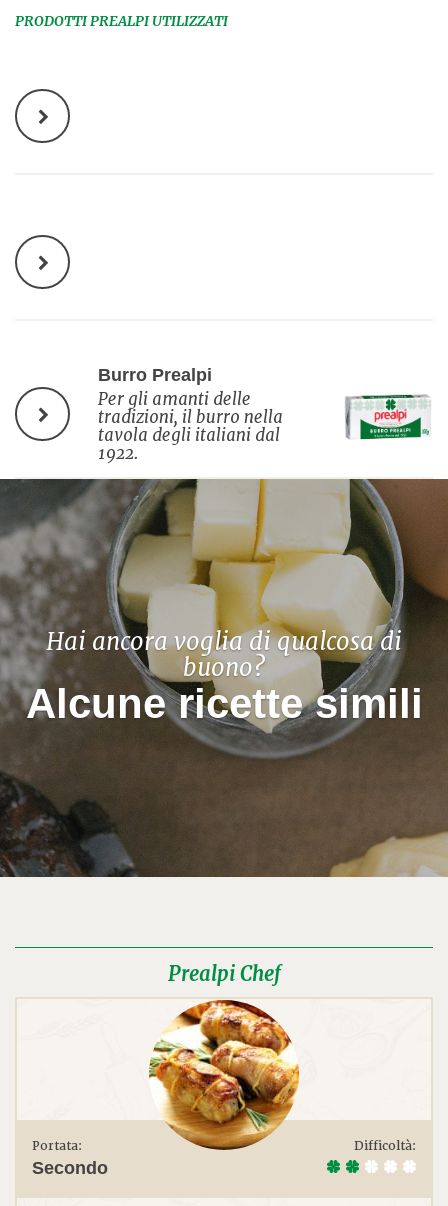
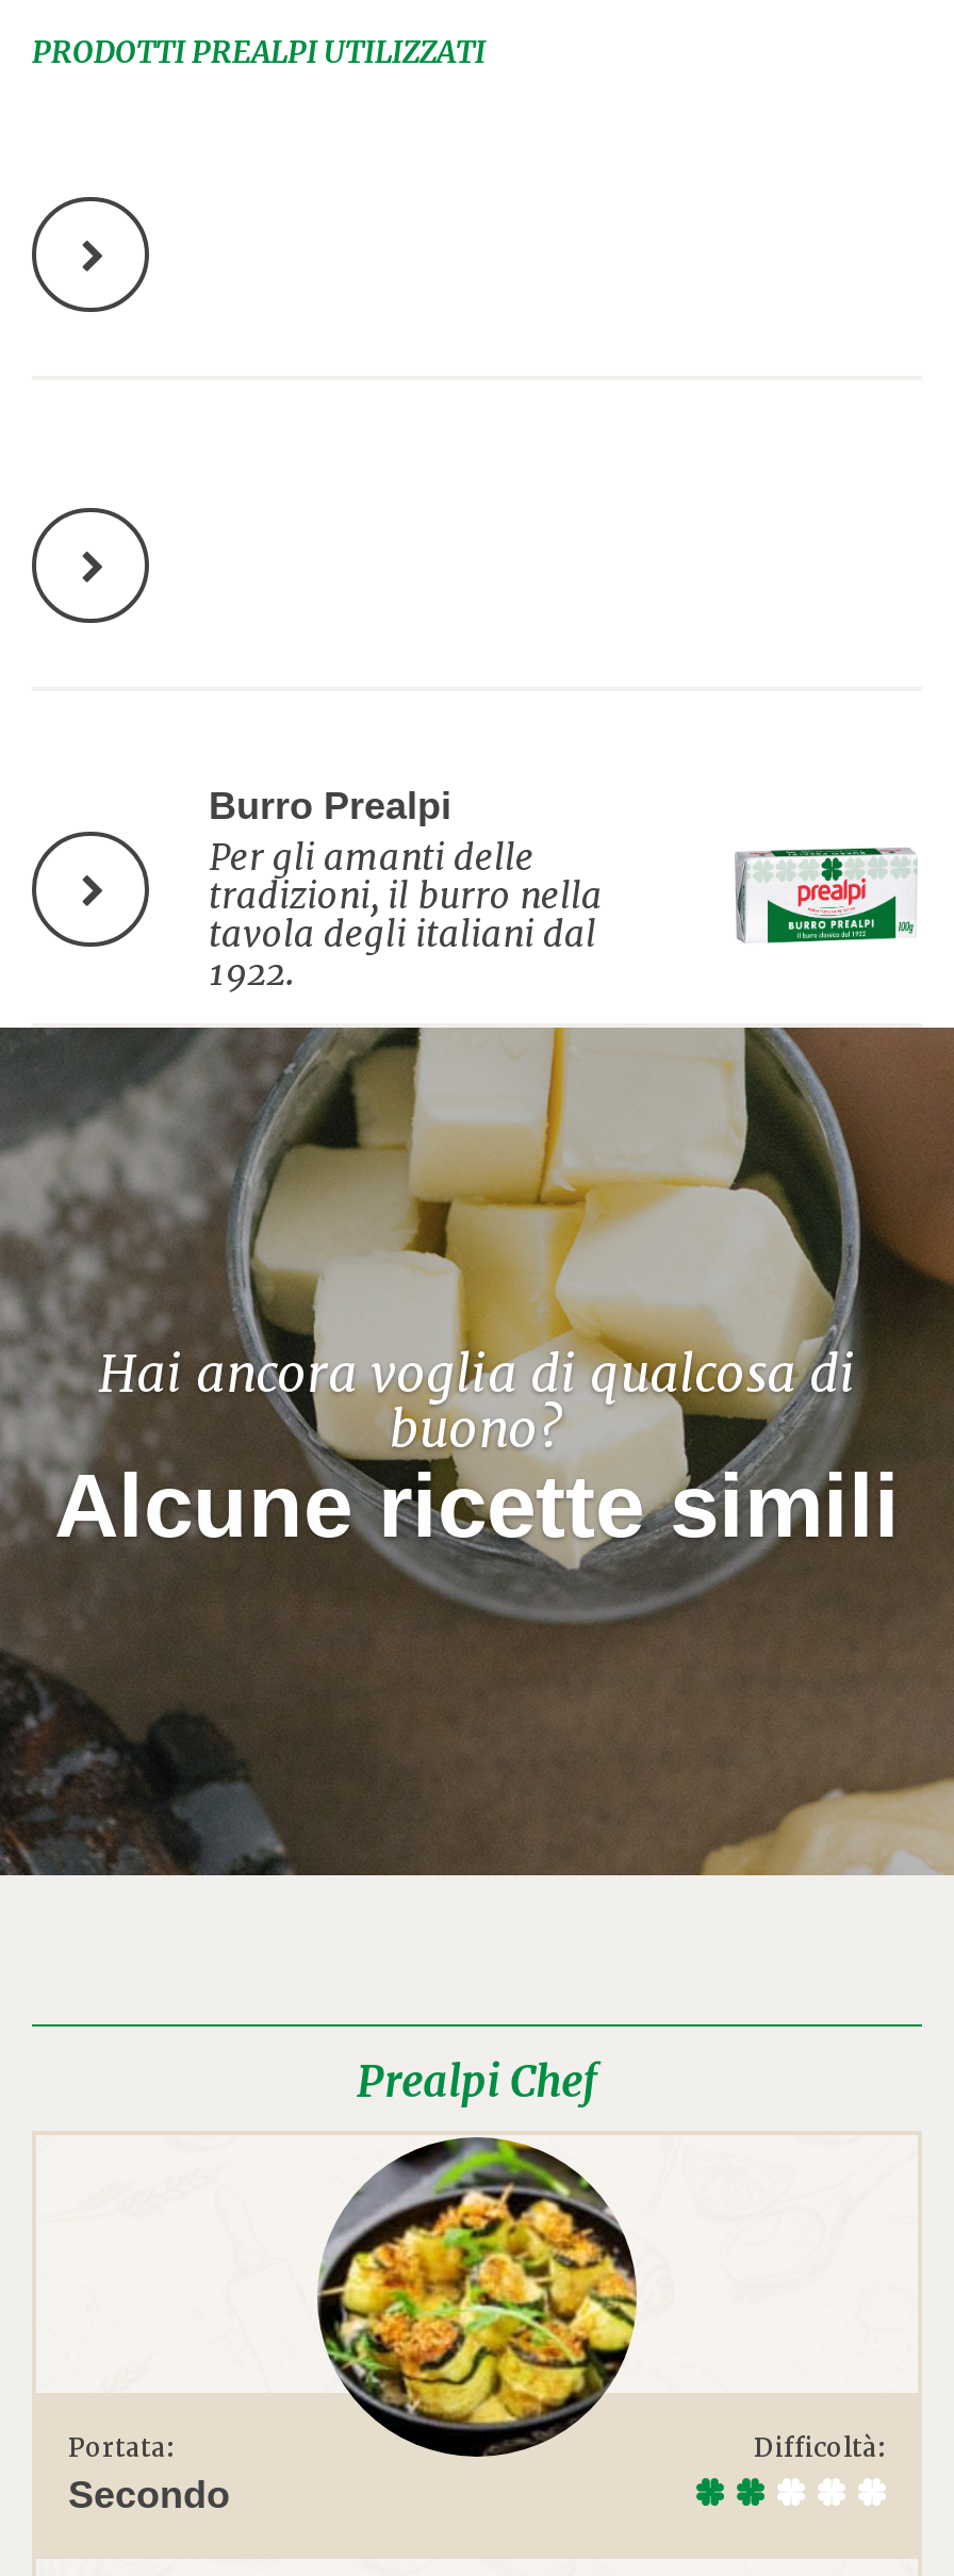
- [image]
+ [image]
